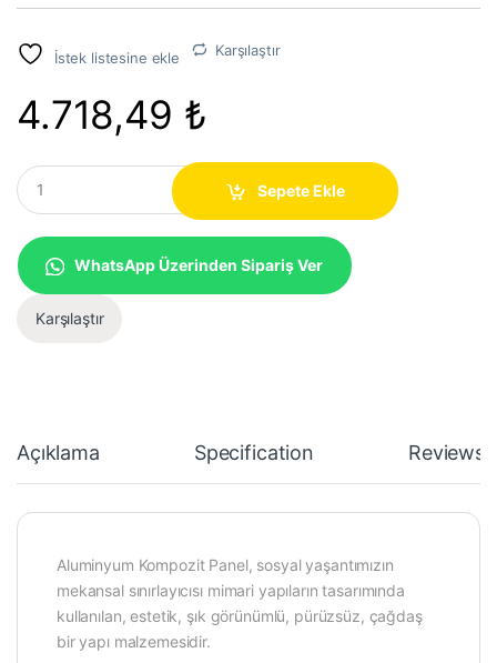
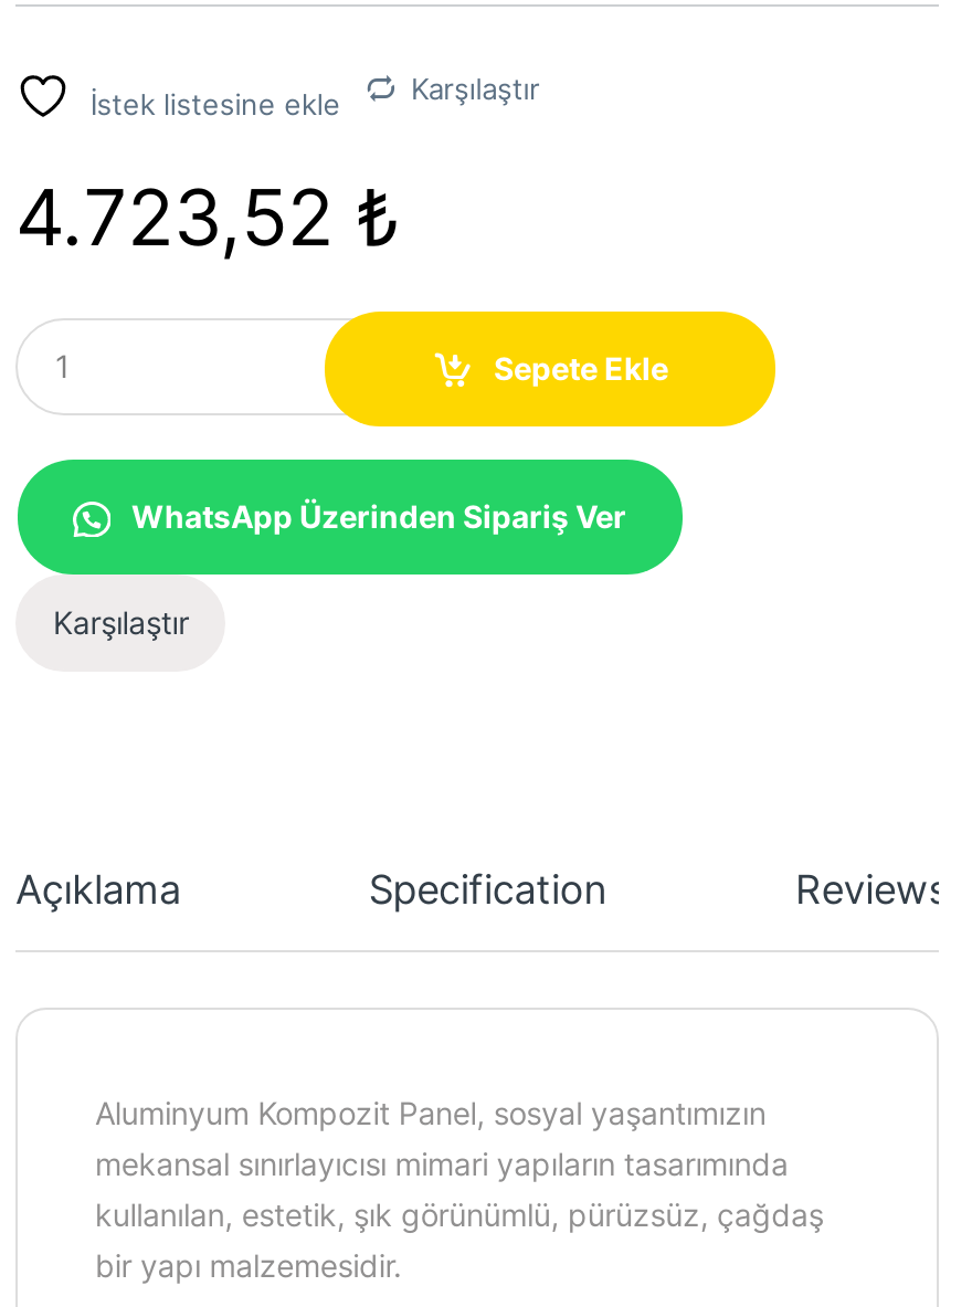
- 4.718,49 ₺
+ 4.723,52 ₺
